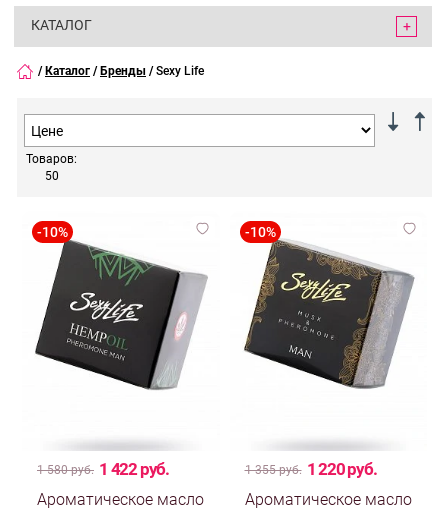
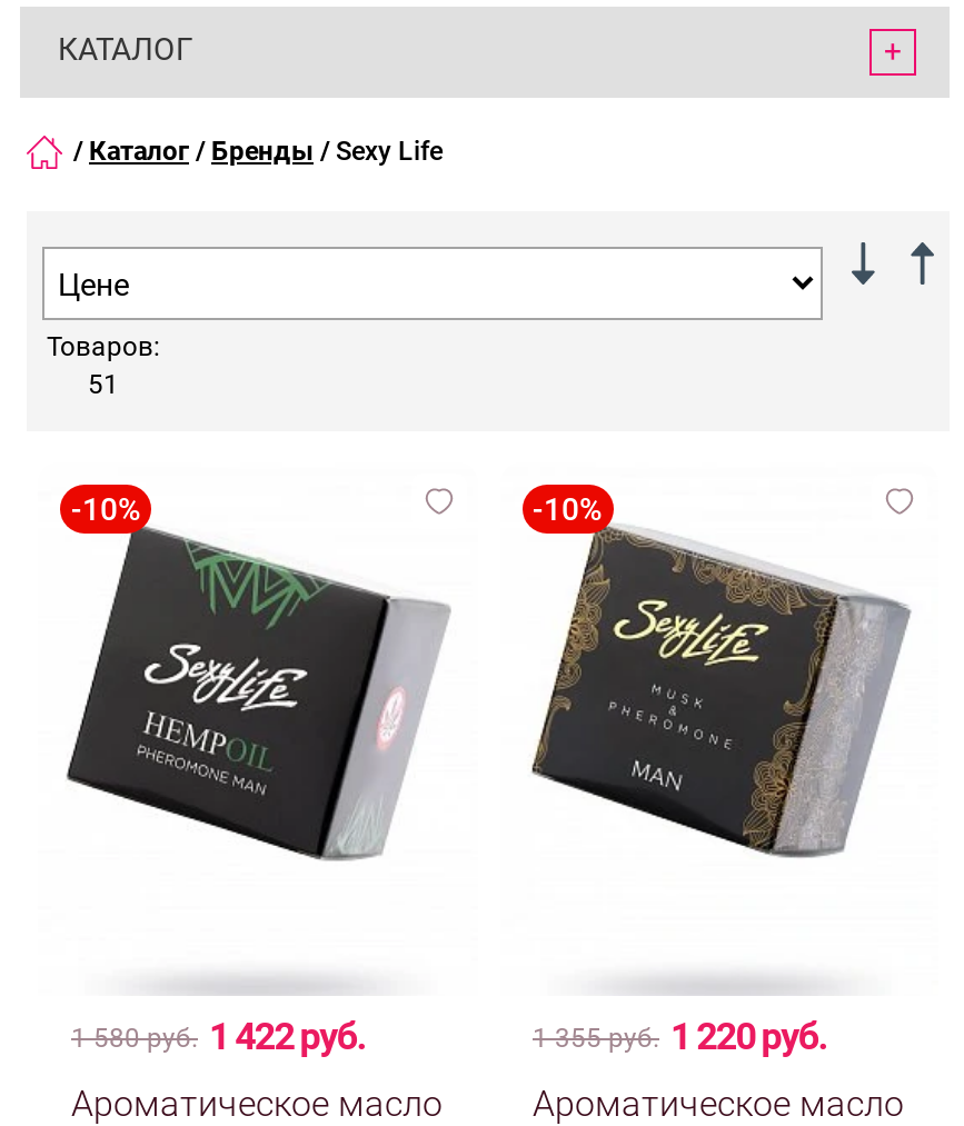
- 50
+ 51
